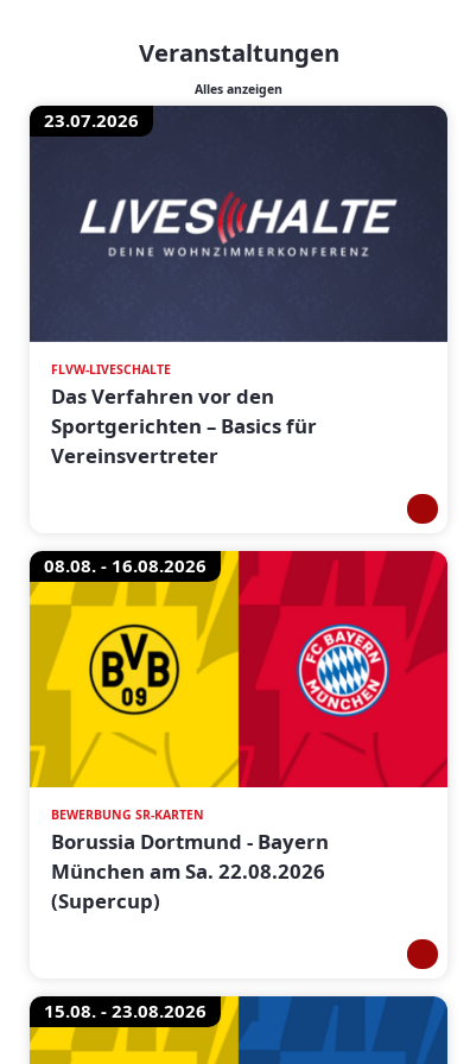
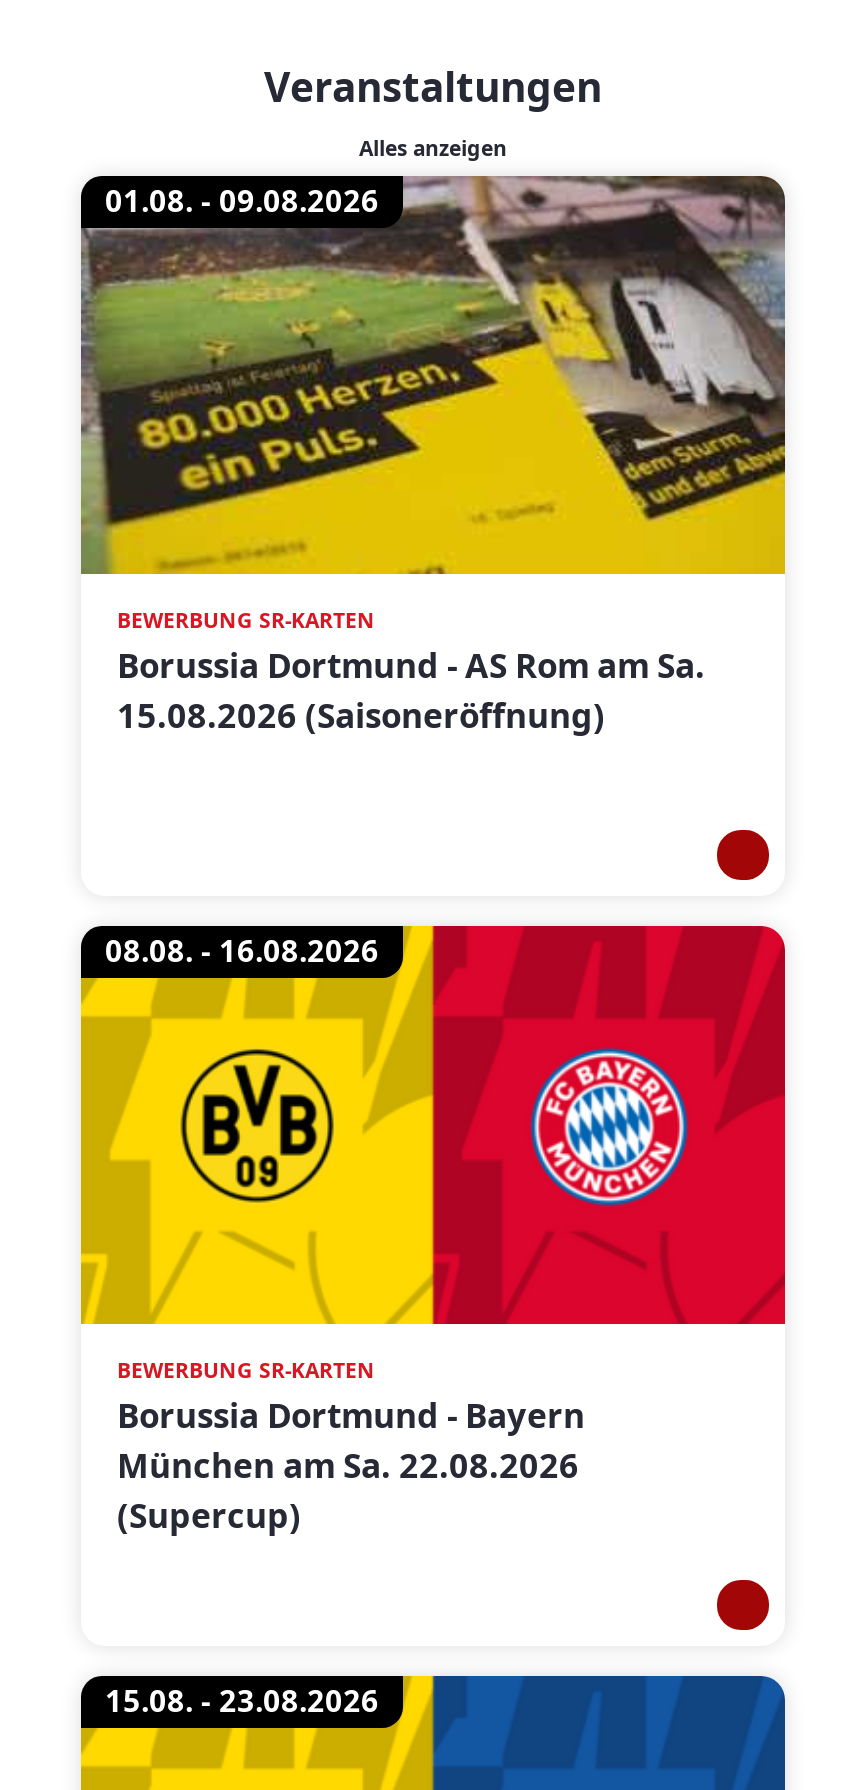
- [image]
- 23.07.2026
+ [image]
+ 01.08. - 09.08.2026

- FLVW-LIVESCHALTE
- Das Verfahren vor den
- Sportgerichten – Basics für
- Vereinsvertreter
+ BEWERBUNG SR-KARTEN
+ Borussia Dortmund - AS Rom am Sa.
+ 15.08.2026 (Saisoneröffnung)
